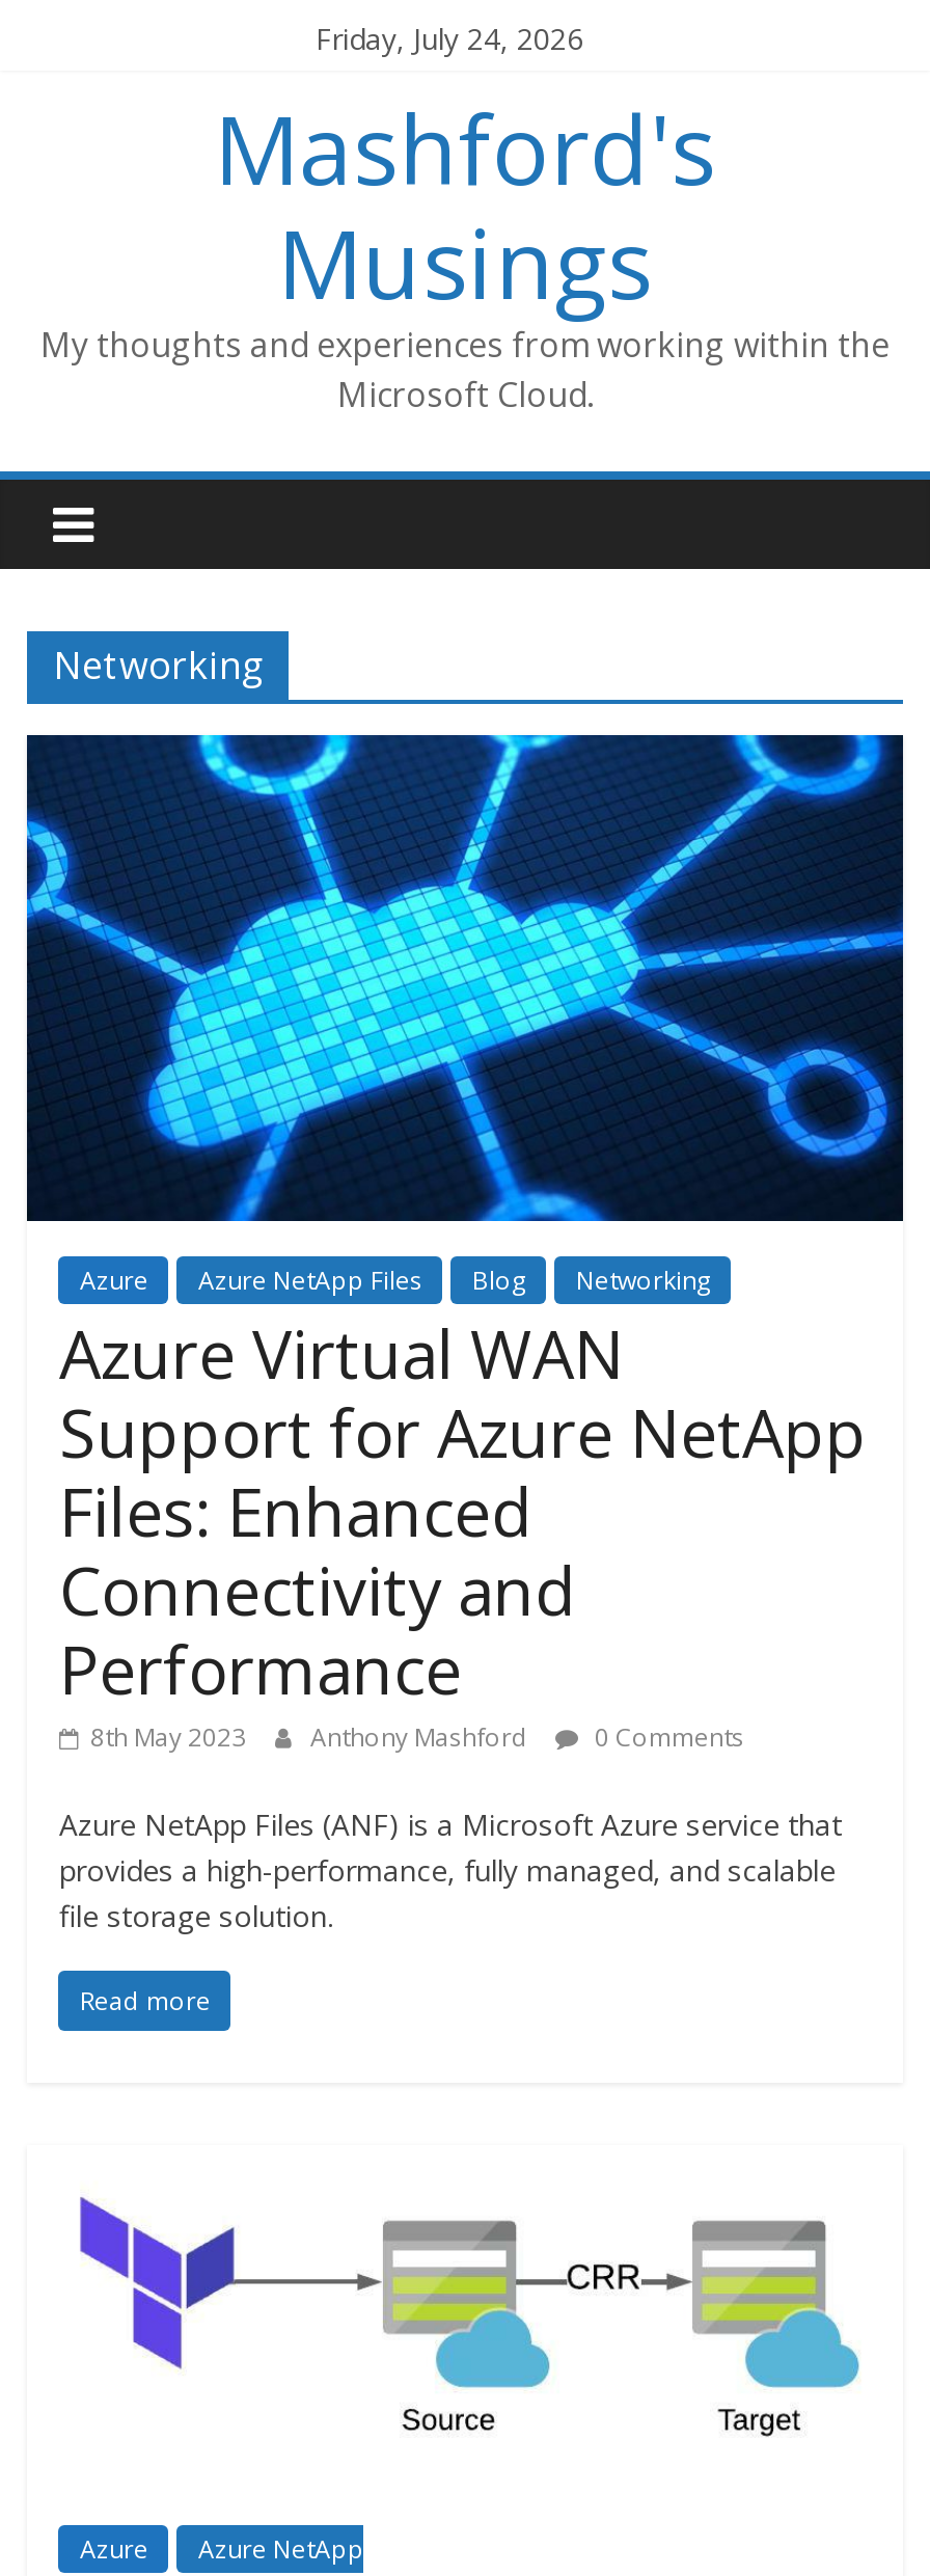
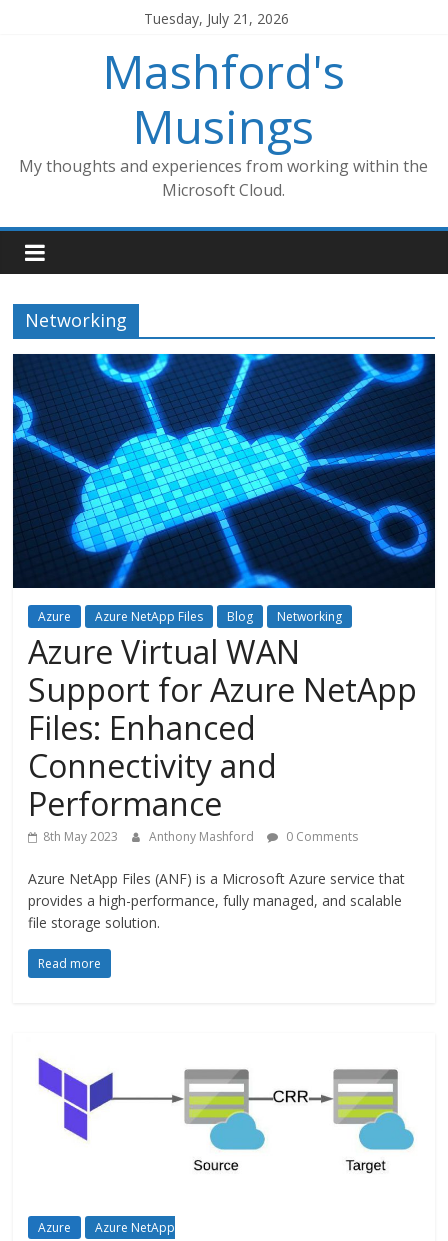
- Friday, July 24, 2026
+ Tuesday, July 21, 2026
